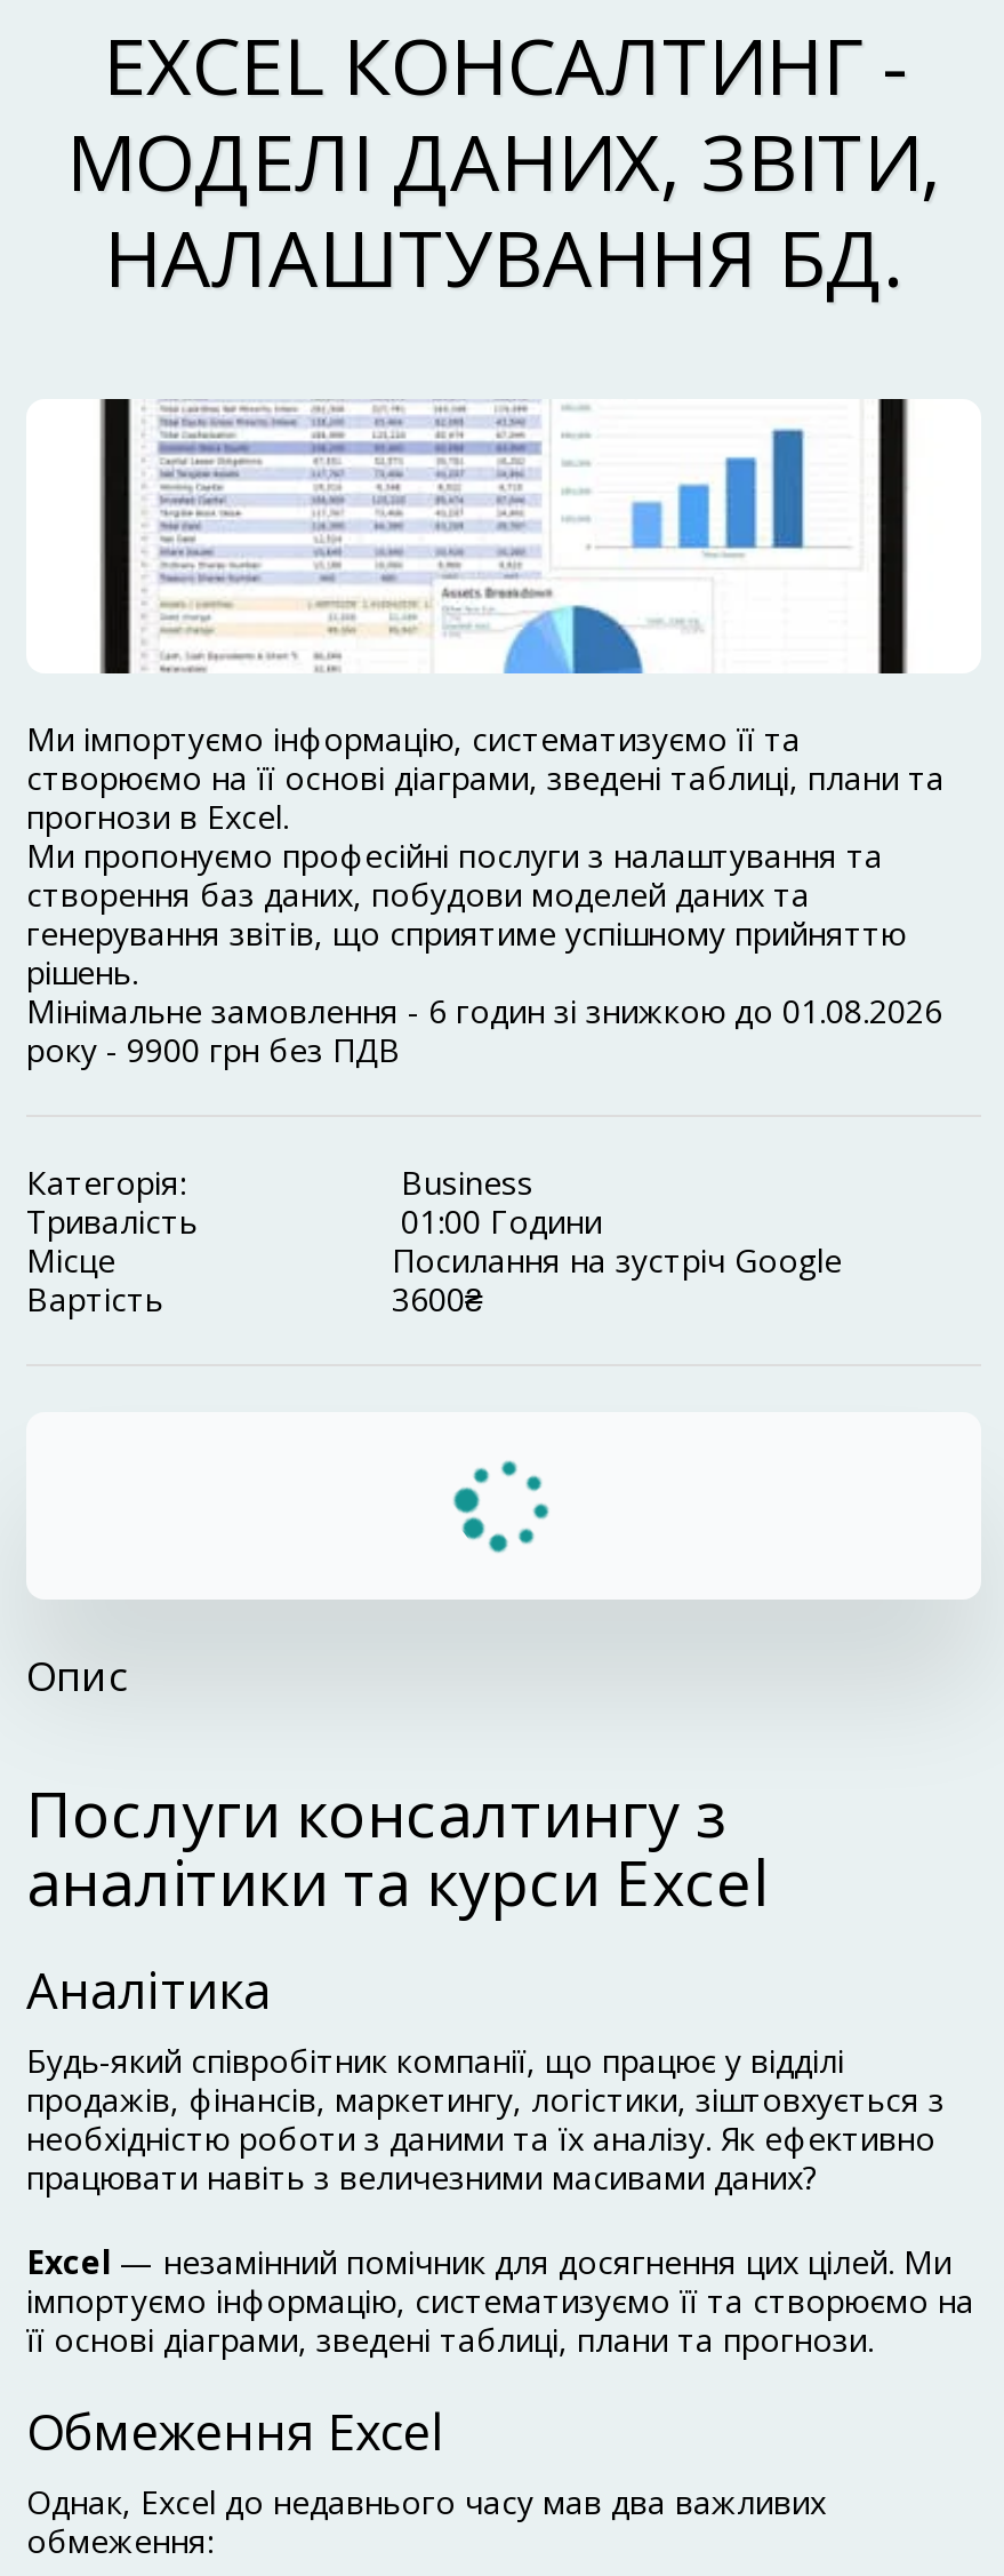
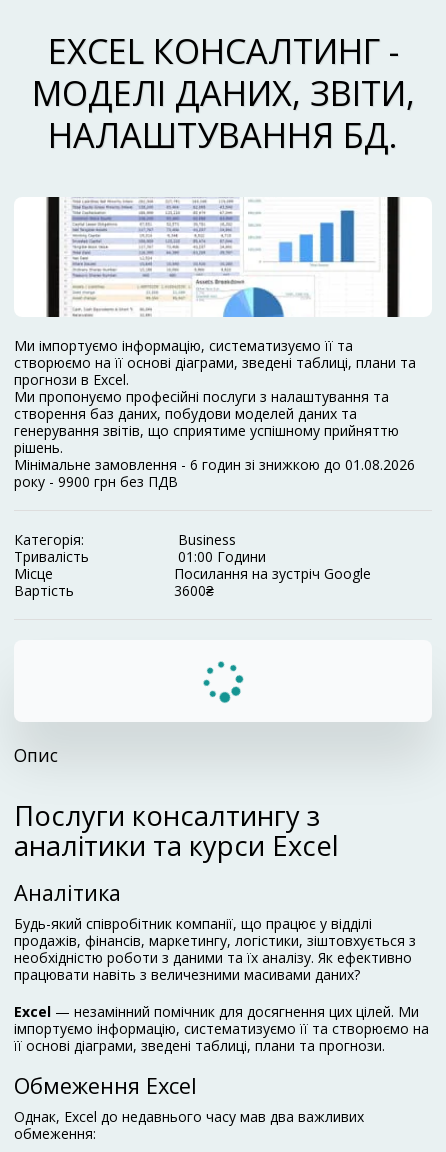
- [image]
+ [image]
